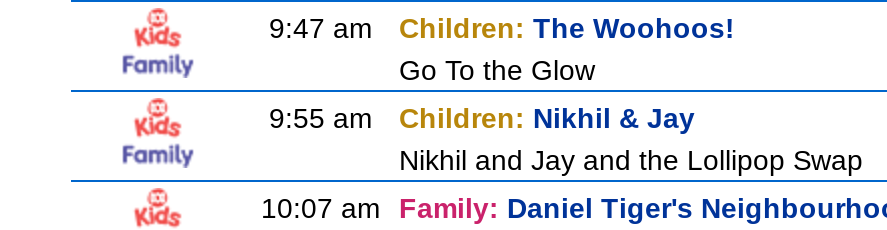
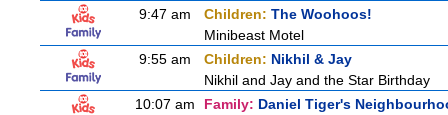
- Go To the Glow
+ Minibeast Motel

- Nikhil and Jay and the Lollipop Swap
+ Nikhil and Jay and the Star Birthday
